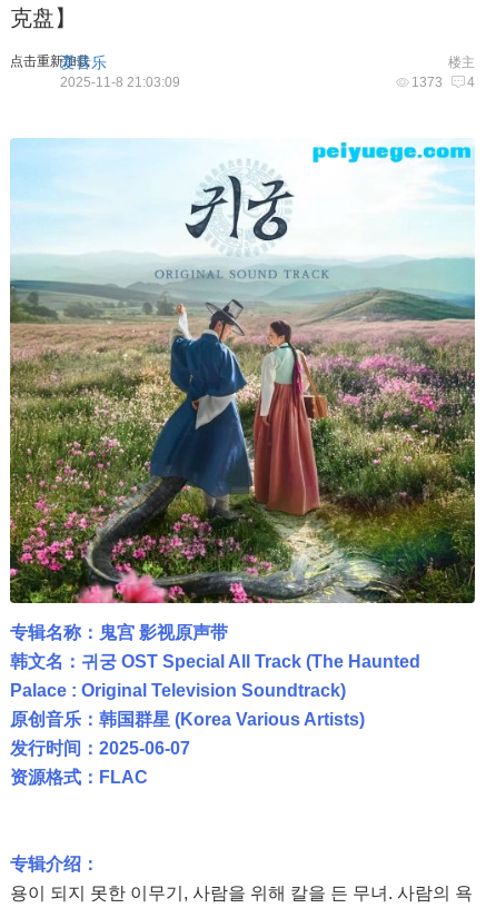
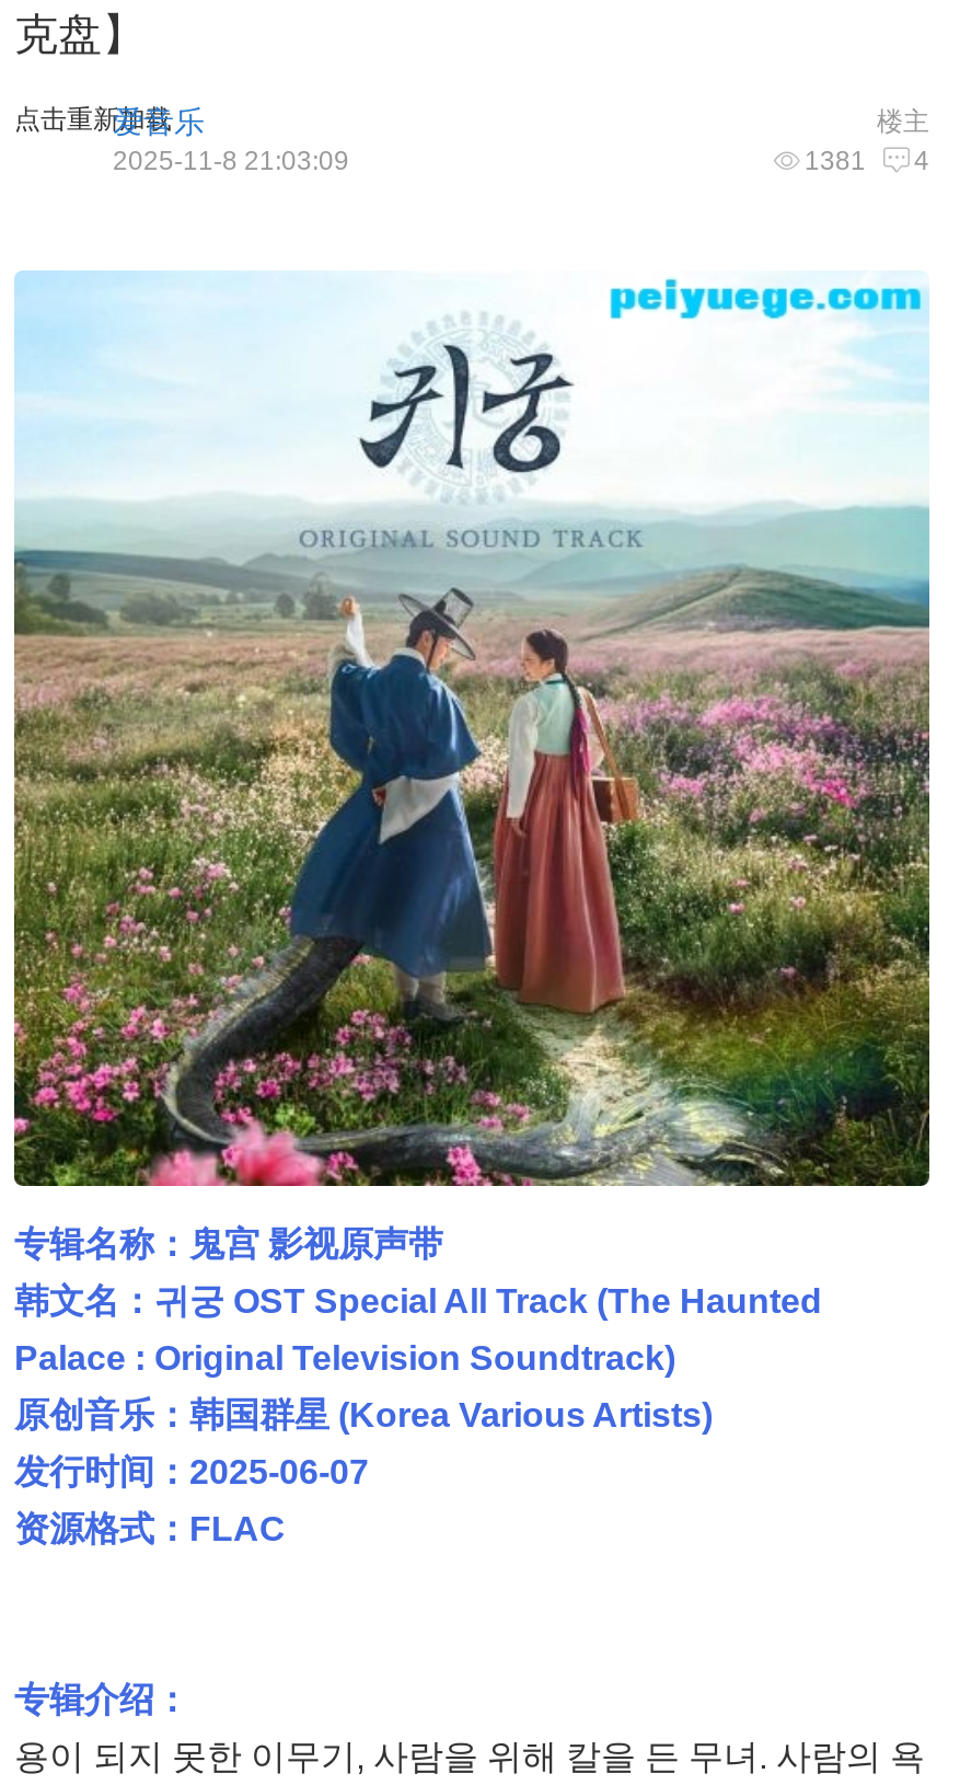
- 1373 4
+ 1381 4
